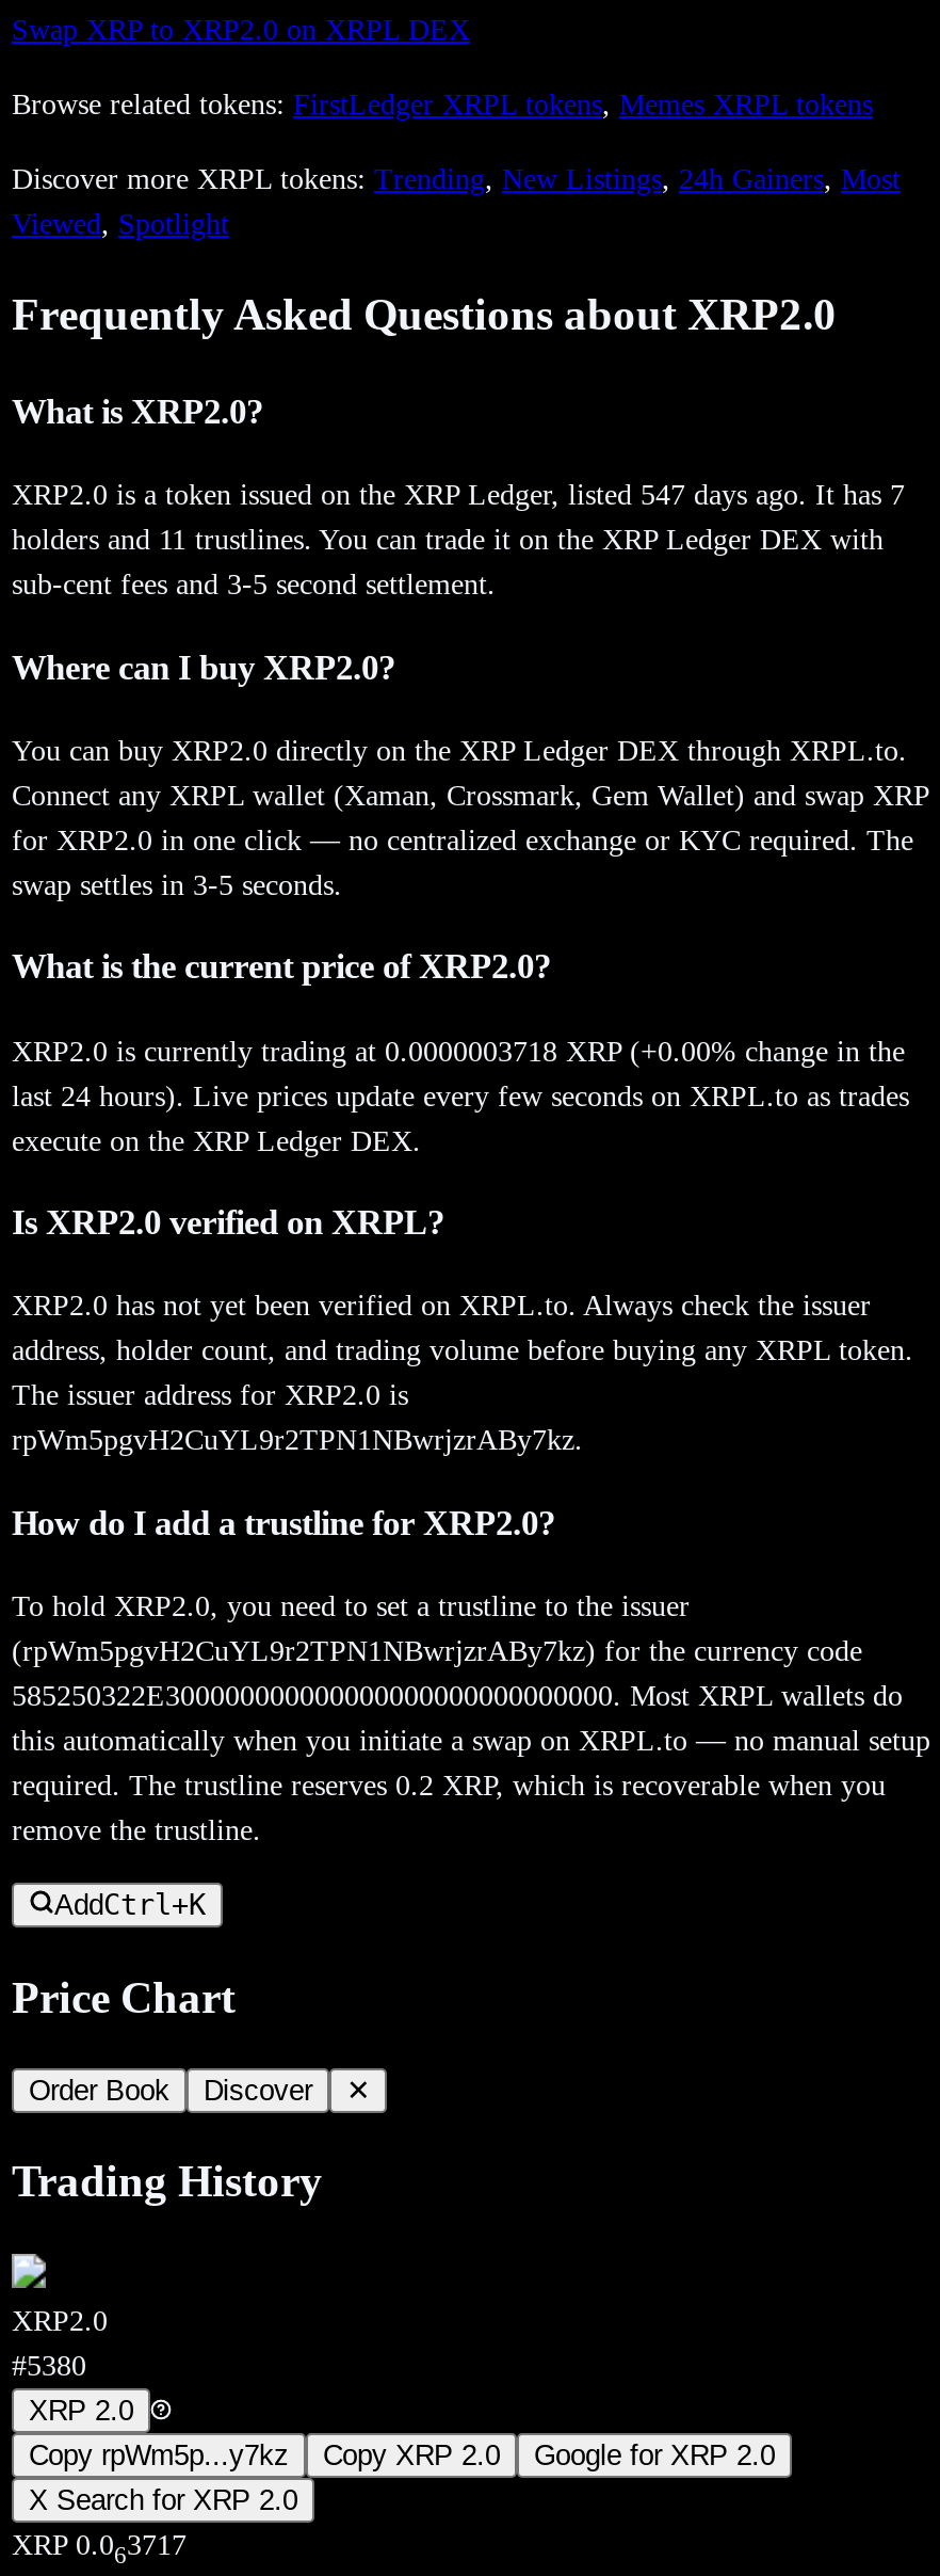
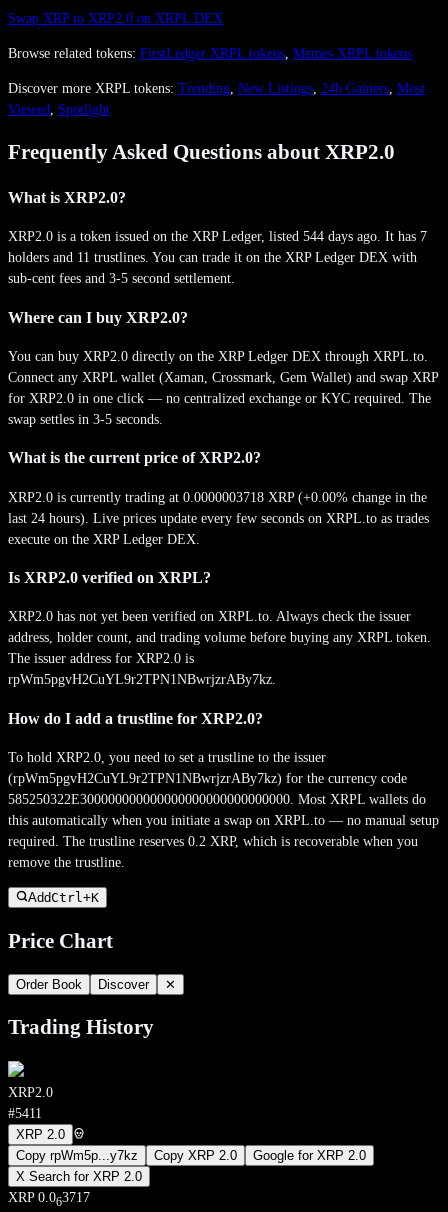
- XRP2.0 is a token issued on the XRP Ledger, listed 547 days ago. It has 7
+ XRP2.0 is a token issued on the XRP Ledger, listed 544 days ago. It has 7

- #5380
+ #5411
